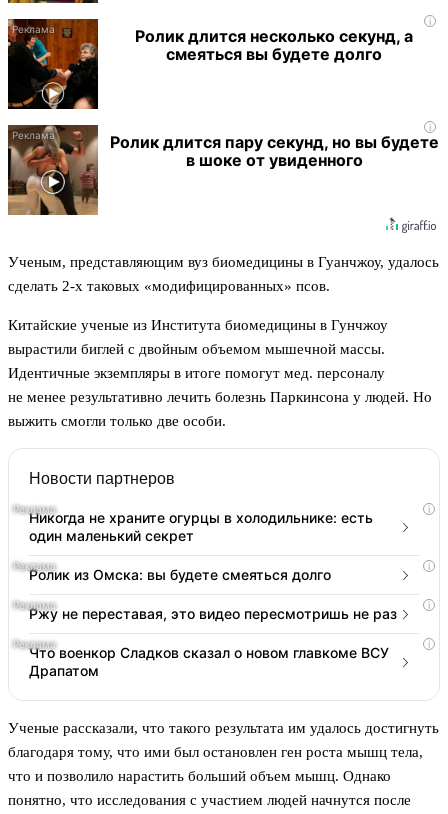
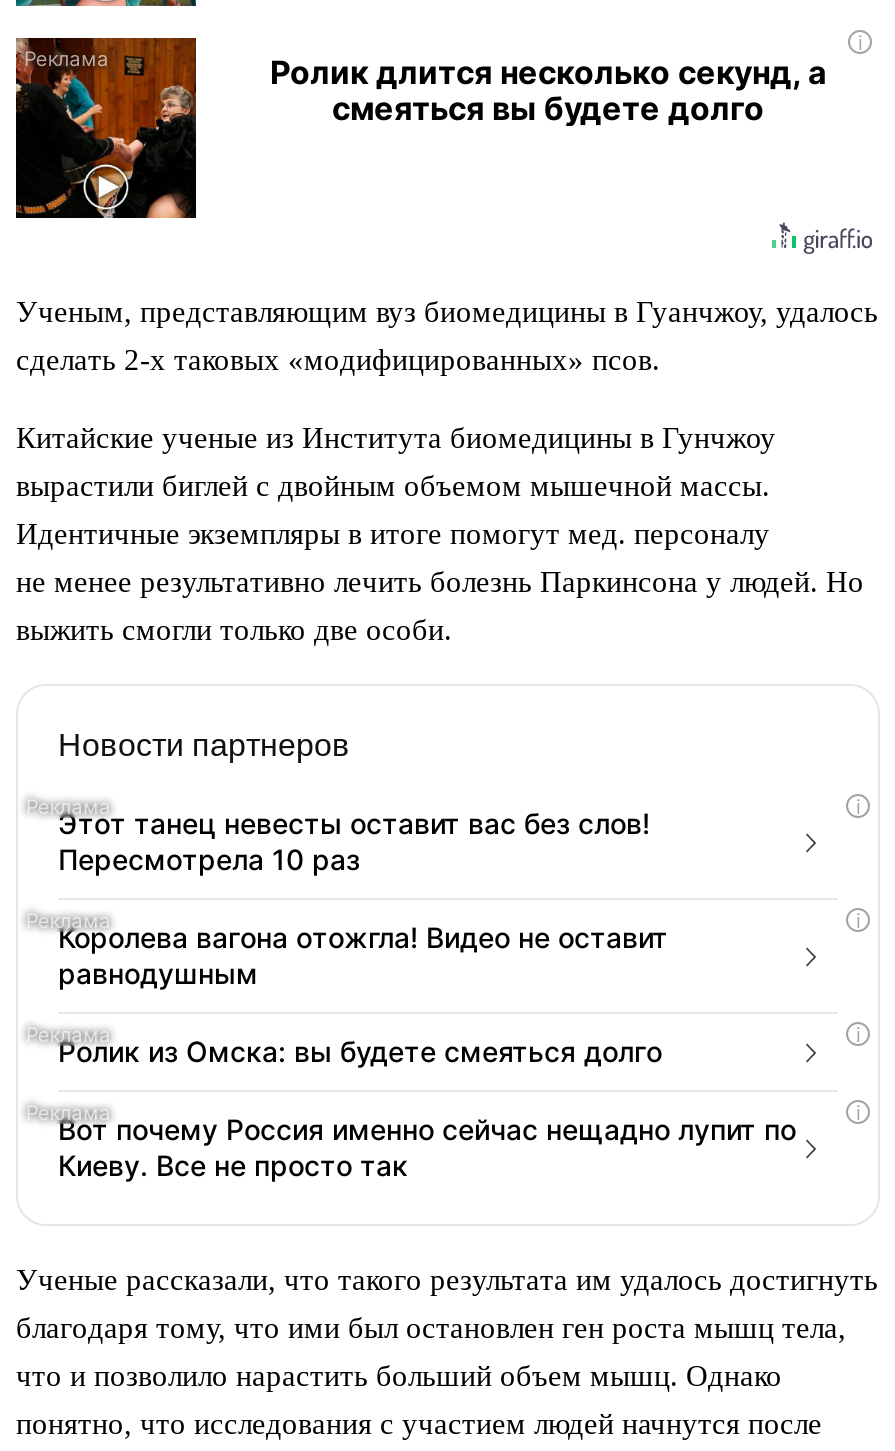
- [image]
- Ролик длится пару секунд, но вы будете
- в шоке от увиденного

moved up: Ученым, представляющим вуз биомедицины в Гуанчжоу, удалось | сделать 2-х таковых «модифицированных» псов. | Китайские ученые из Института биомедицины в Гунчжоу | вырастили биглей с двойным объемом мышечной массы. | Идентичные экземпляры в итоге помогут мед. персоналу | не менее результативно лечить болезнь Паркинсона у людей. Но | выжить смогли только две особи. | Новости партнеров

- Никогда не храните огурцы в холодильнике: есть
- один маленький секрет
+ Этот танец невесты оставит вас без слов!
+ Пересмотрела 10 раз
+ Королева вагона отожгла! Видео не оставит
+ равнодушным

- Ржу не переставая, это видео пересмотришь не раз
- Что военкор Сладков сказал о новом главкоме ВСУ
- Драпатом
+ Вот почему Россия именно сейчас нещадно лупит по
+ Киеву. Все не просто так
